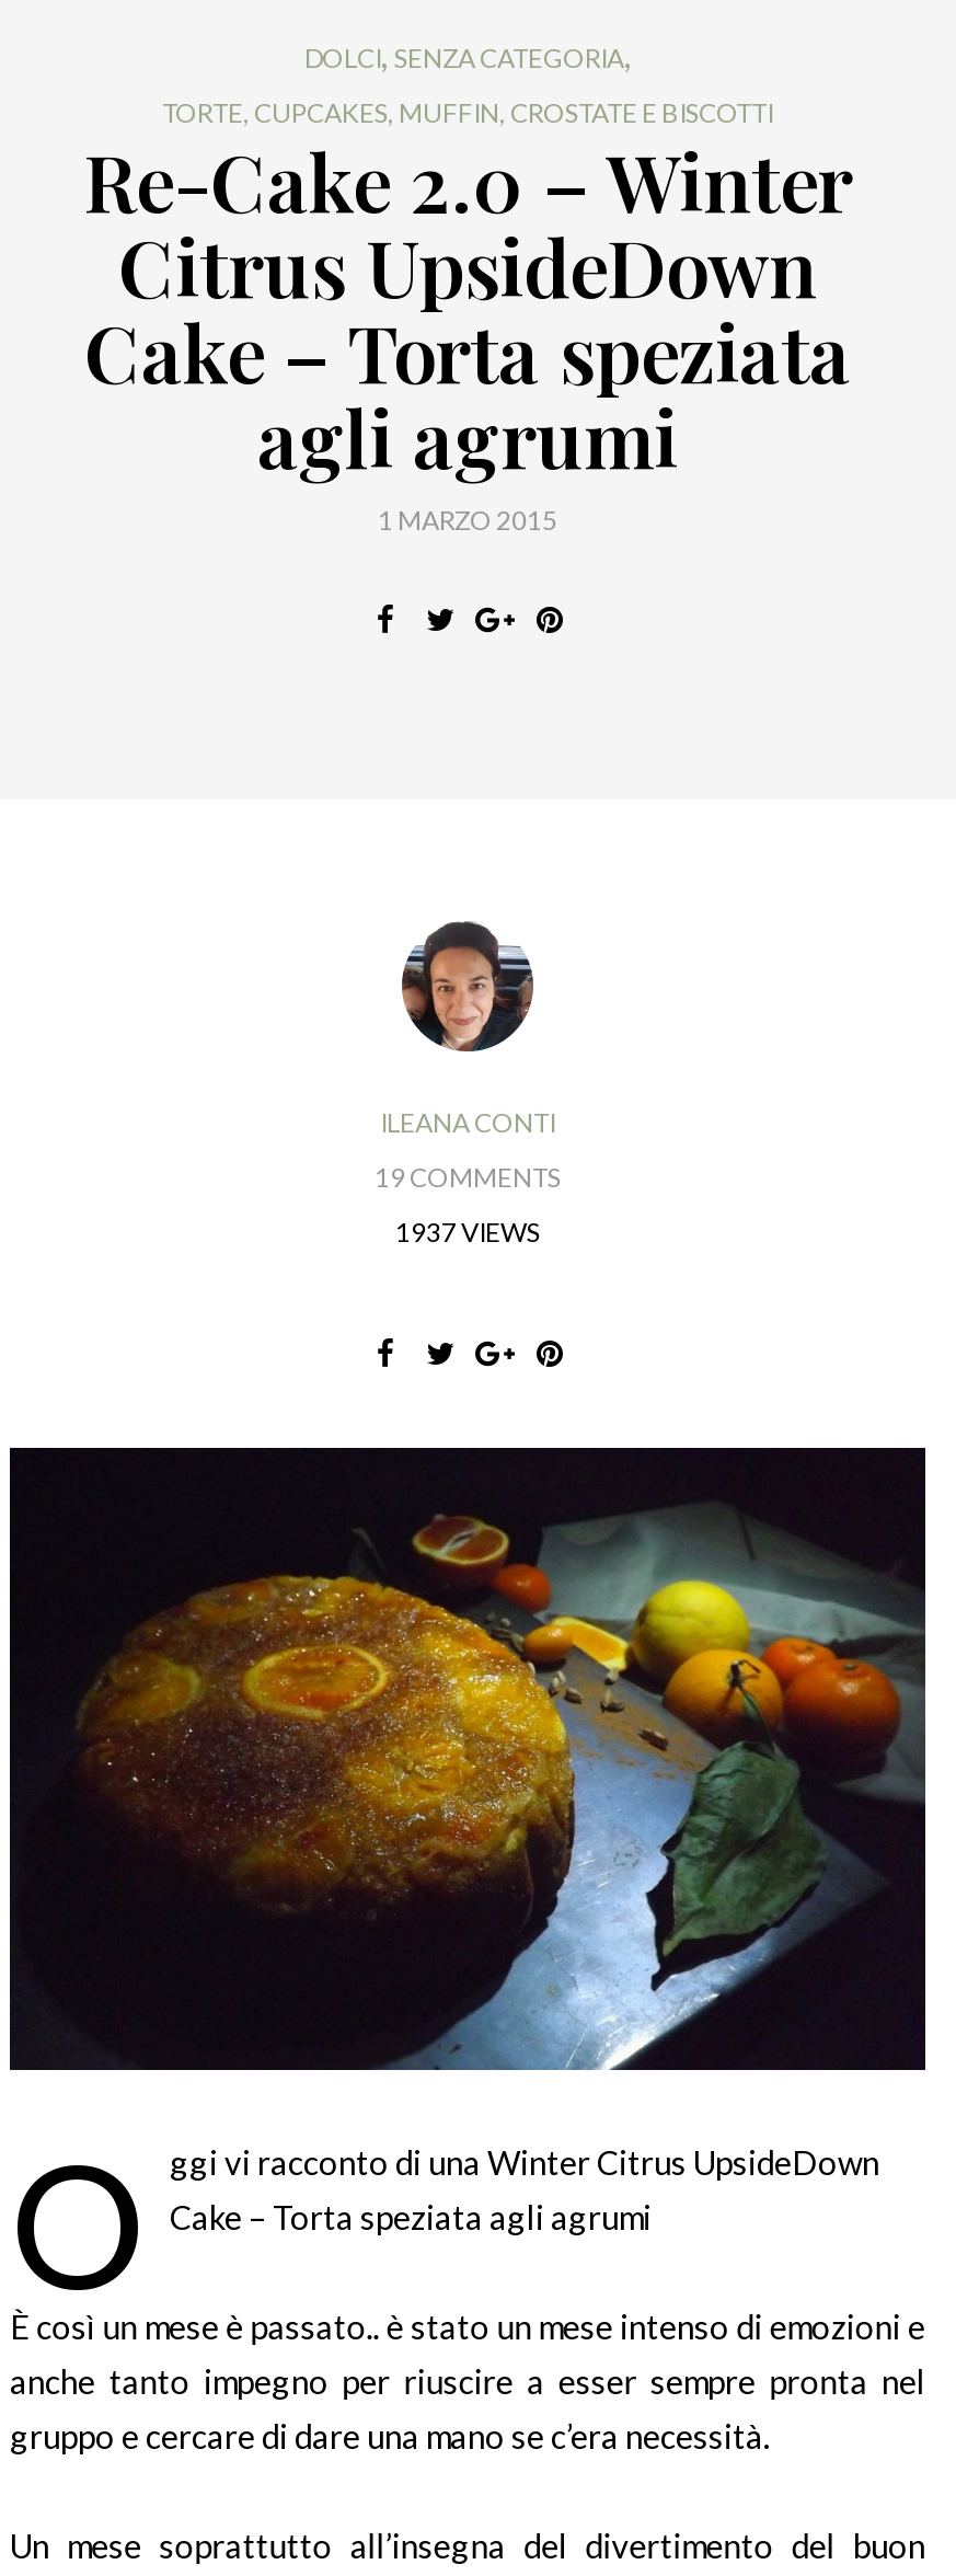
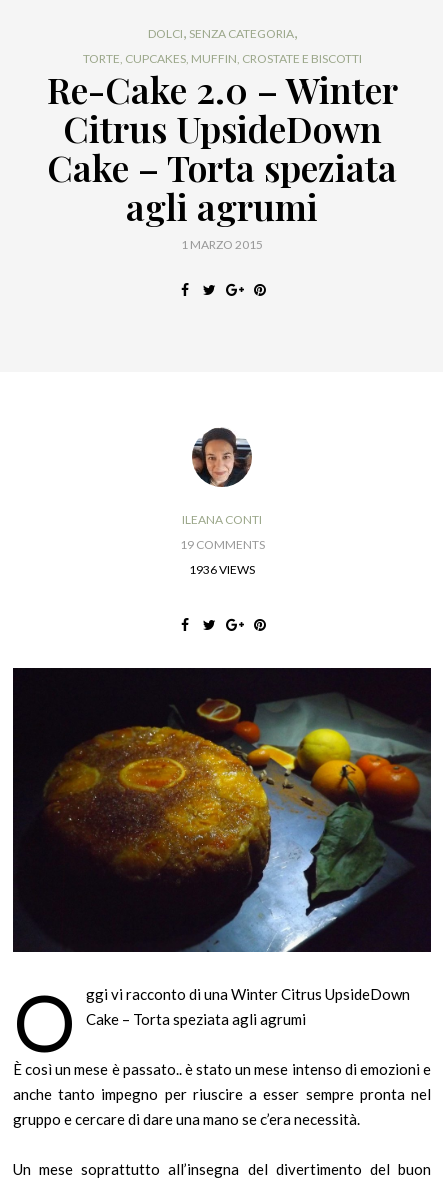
- 1937 VIEWS
+ 1936 VIEWS
